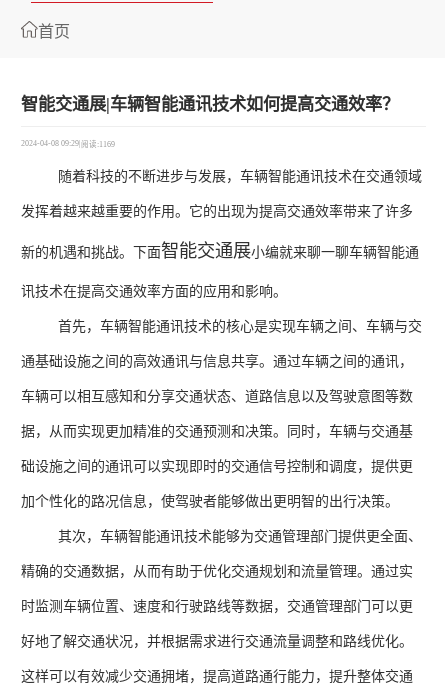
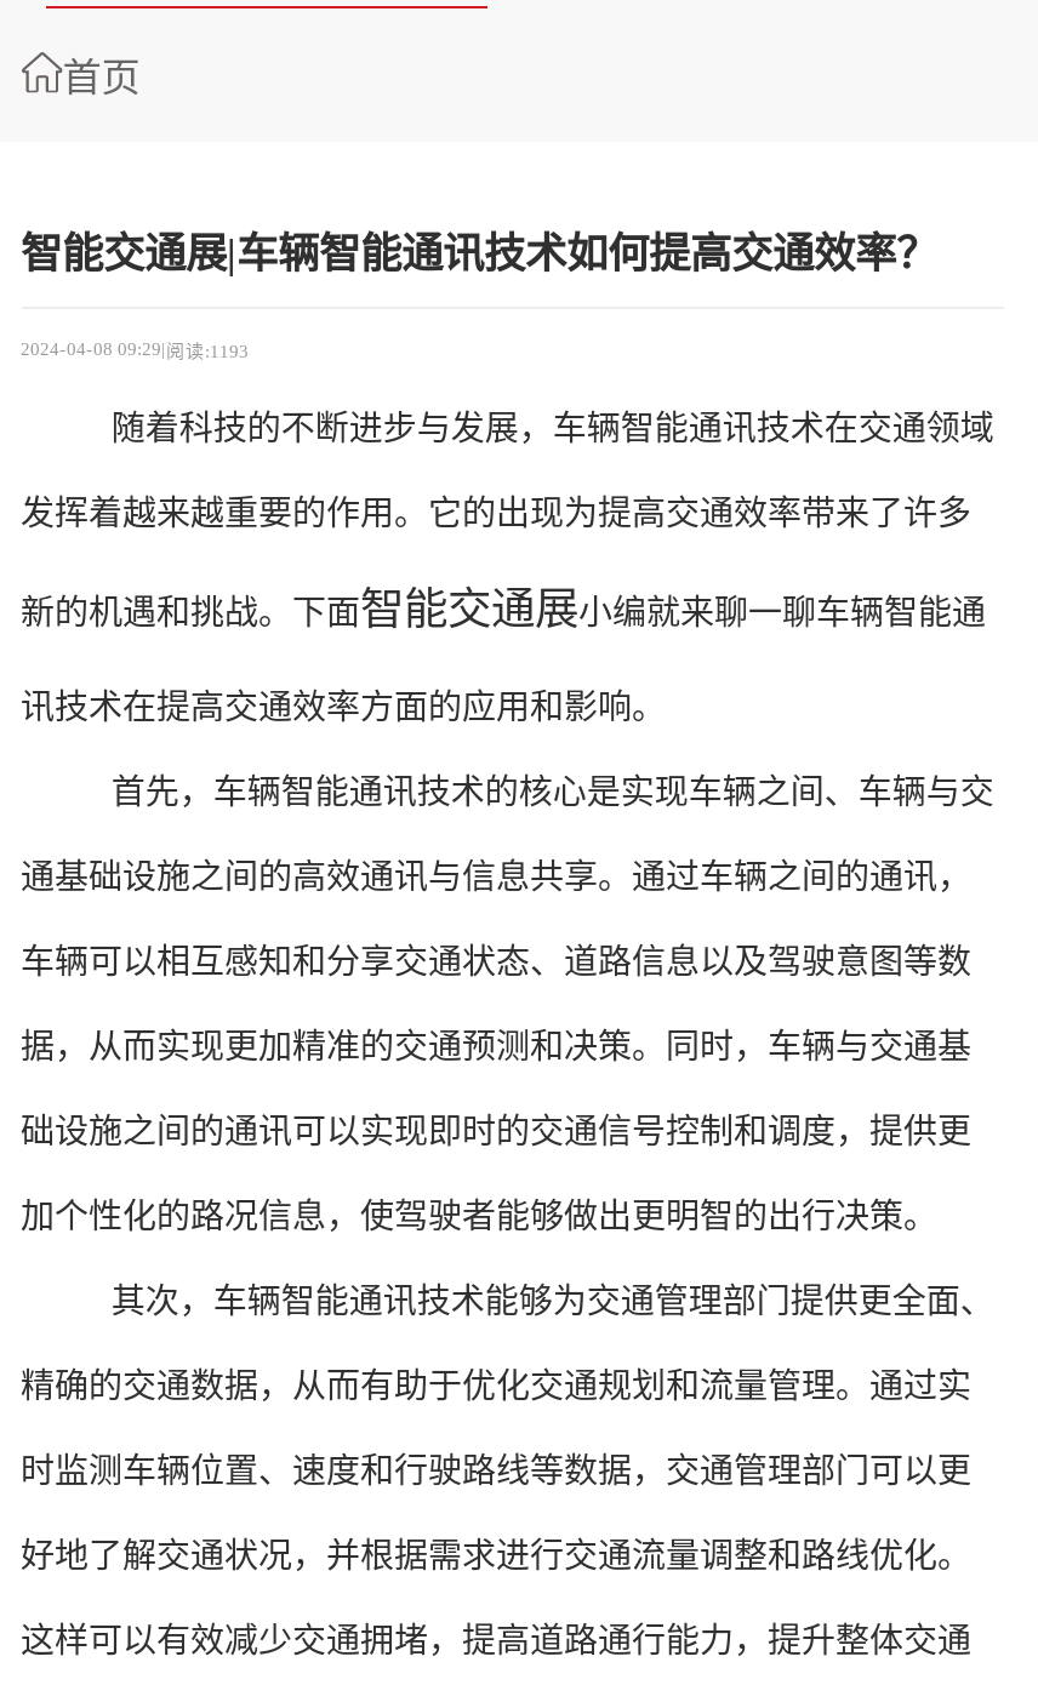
- 2024-04-08 09:29 阅读:1169
+ 2024-04-08 09:29 阅读:1193
